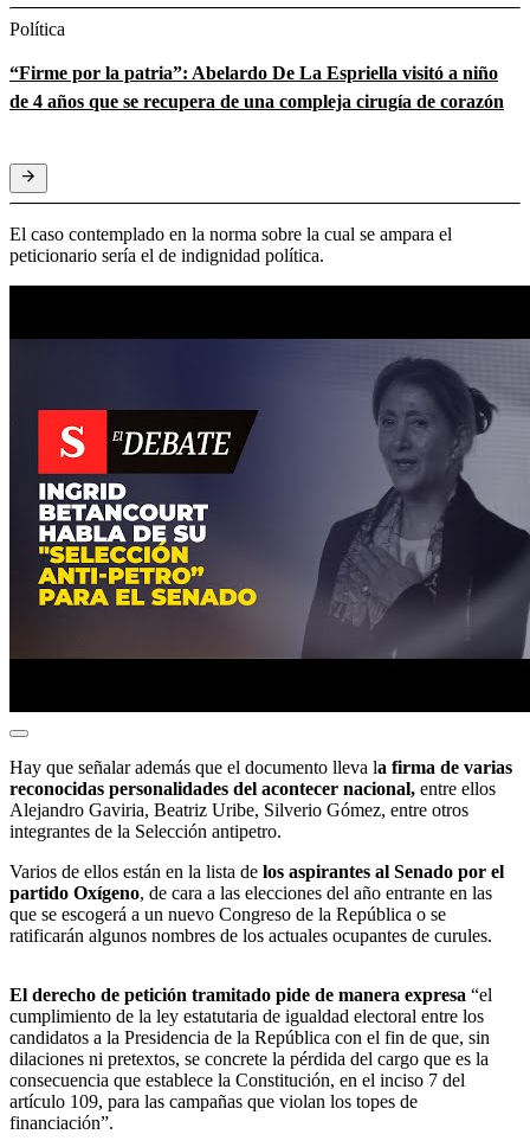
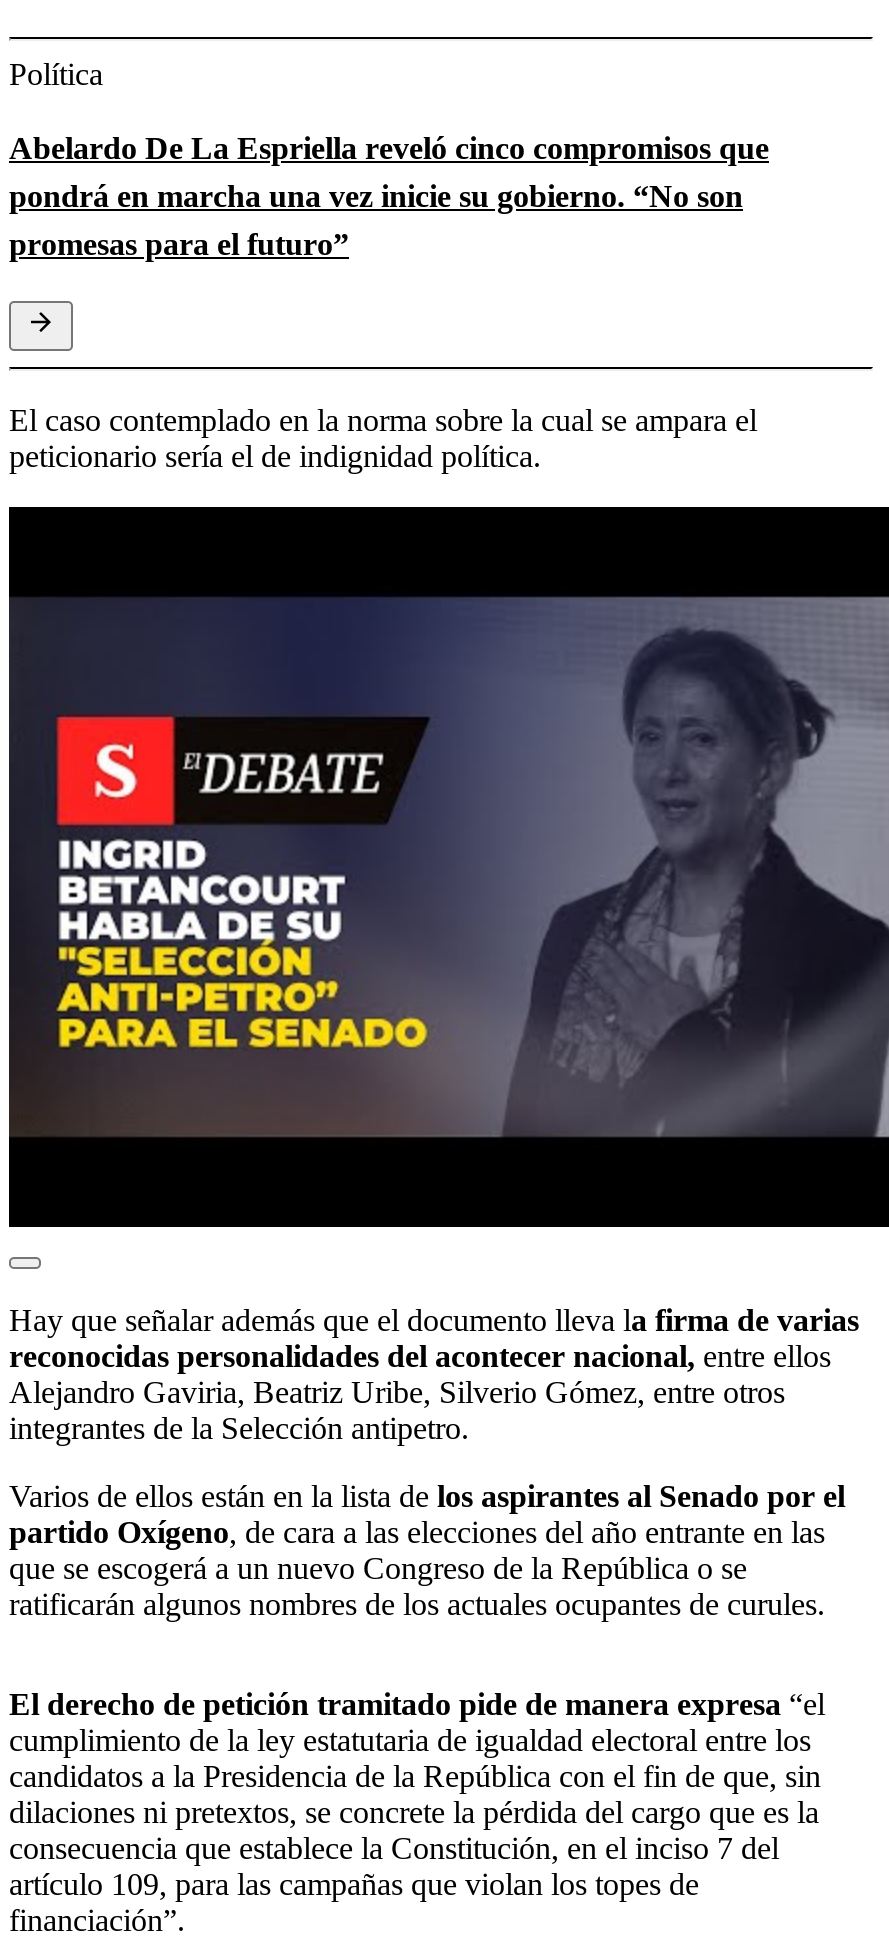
- “Firme por la patria”: Abelardo De La Espriella visitó a niño
- de 4 años que se recupera de una compleja cirugía de corazón
+ Abelardo De La Espriella reveló cinco compromisos que
+ pondrá en marcha una vez inicie su gobierno. “No son
+ promesas para el futuro”
